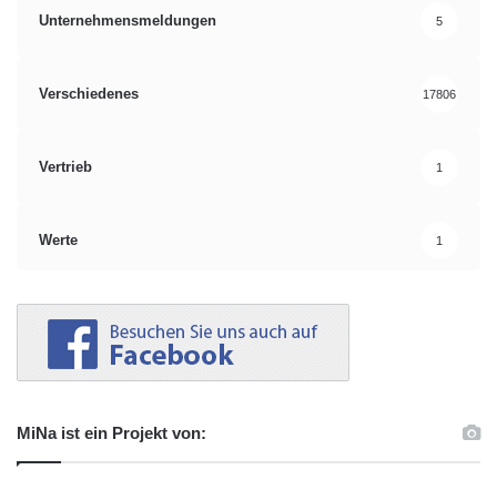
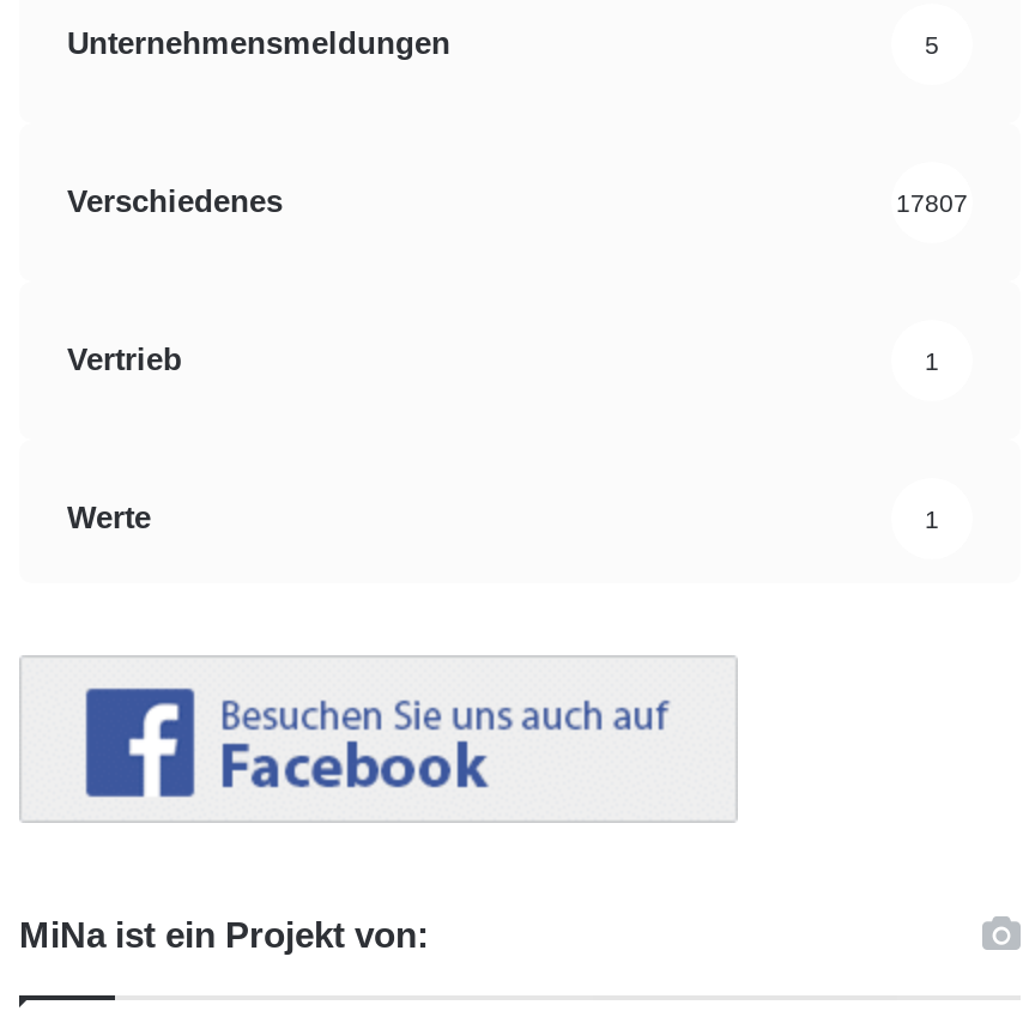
- 17806
+ 17807
